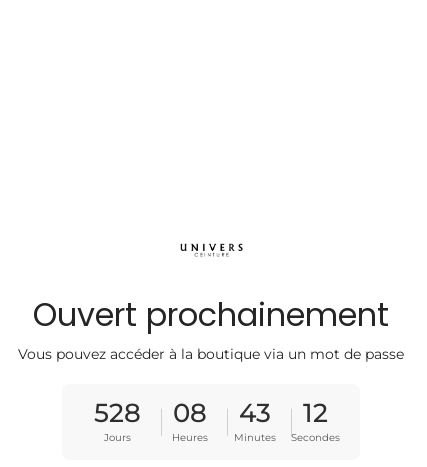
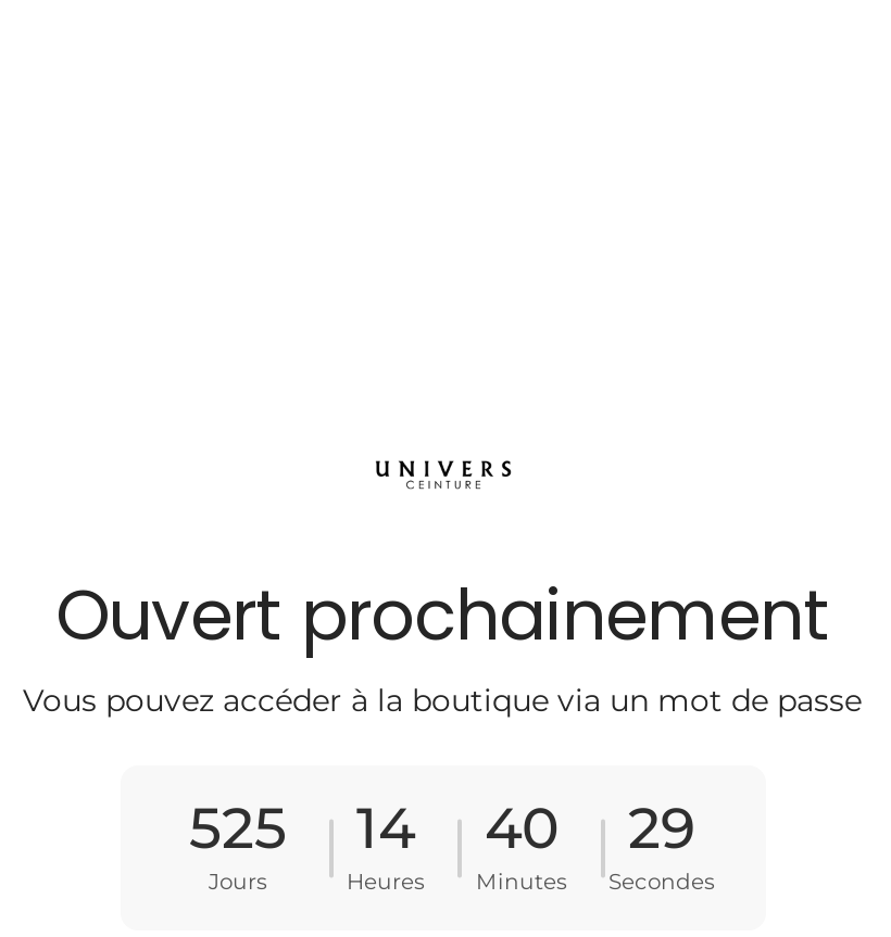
- 528
+ 525

- 08
+ 14

- 43
+ 40

- 12
+ 29
